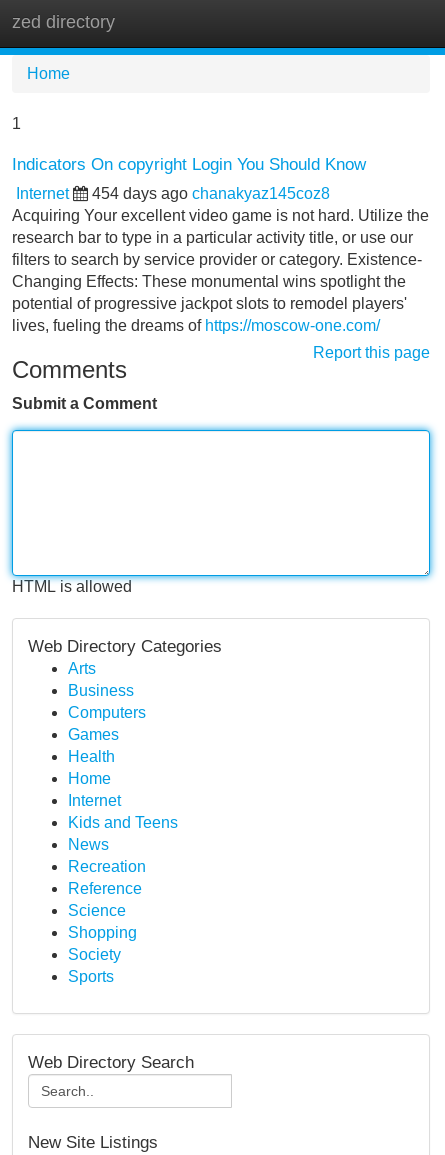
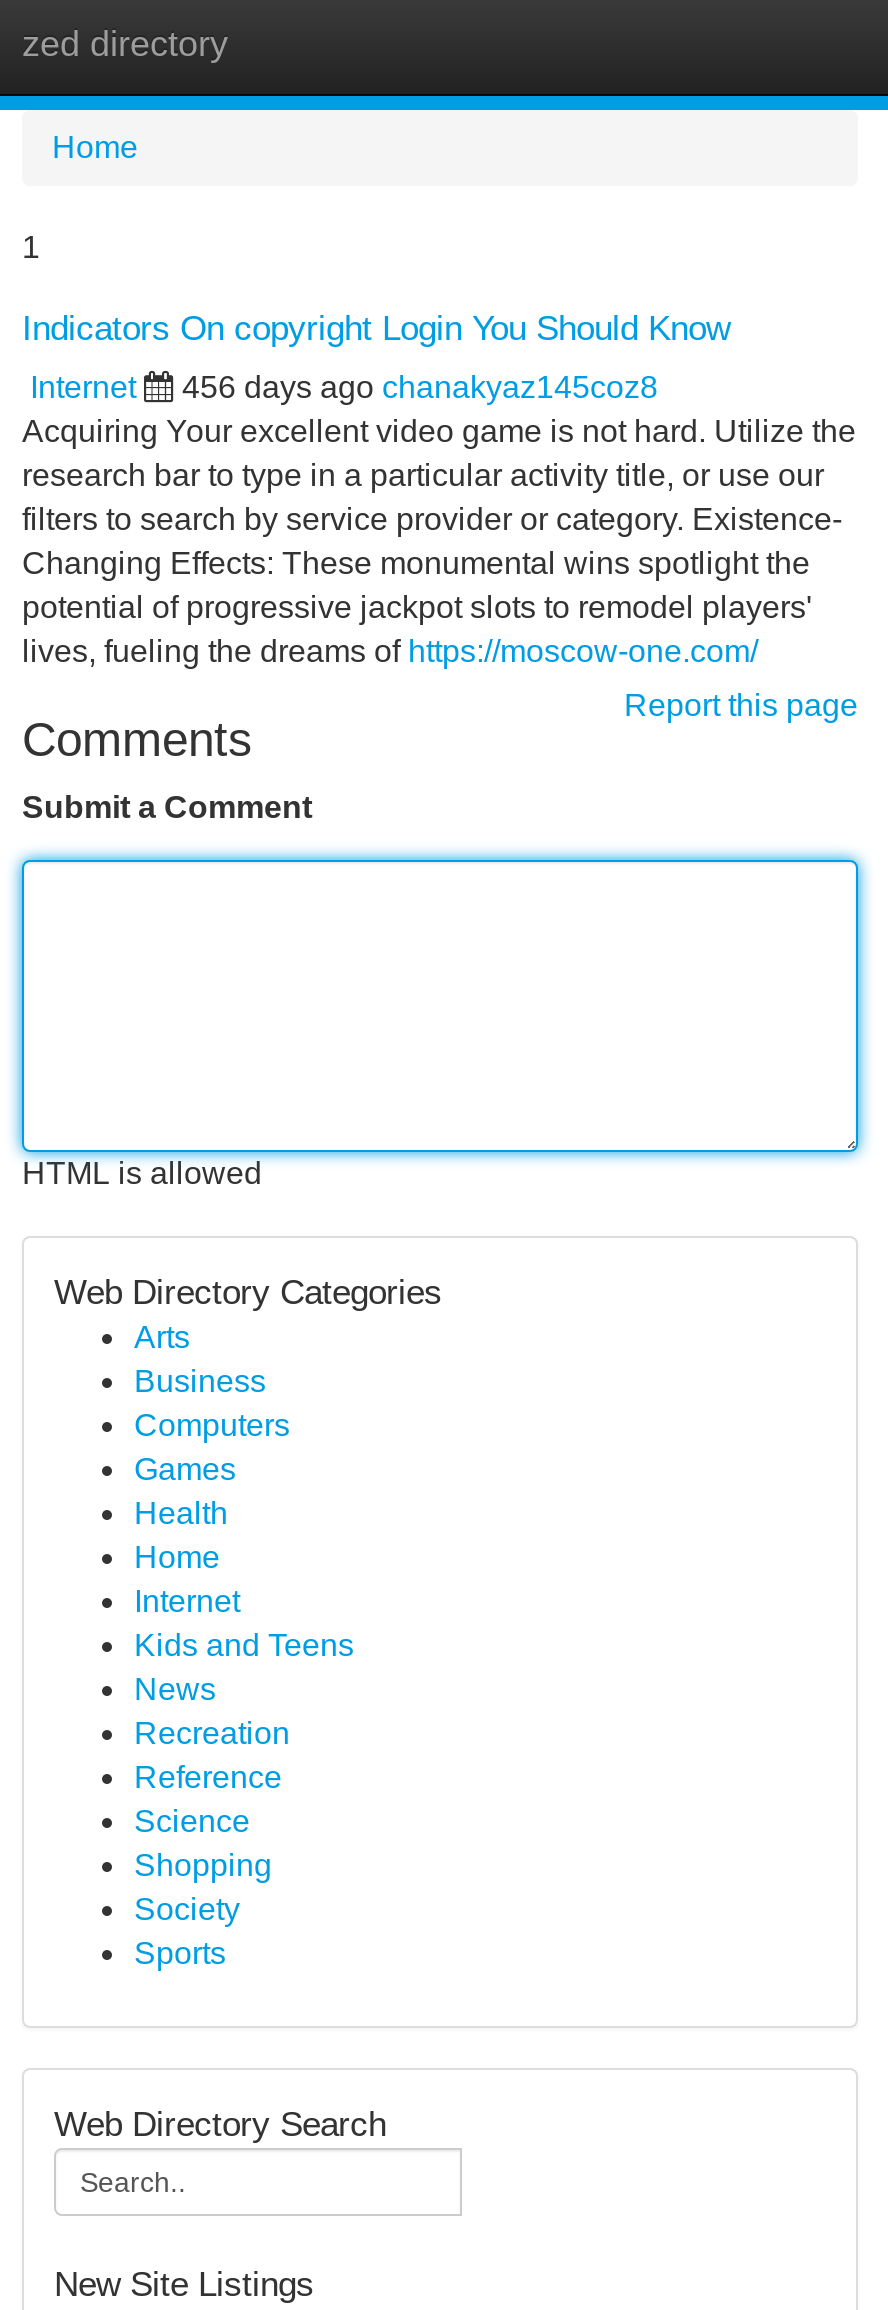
- 454 days ago chanakyaz145coz8
+ 456 days ago chanakyaz145coz8
